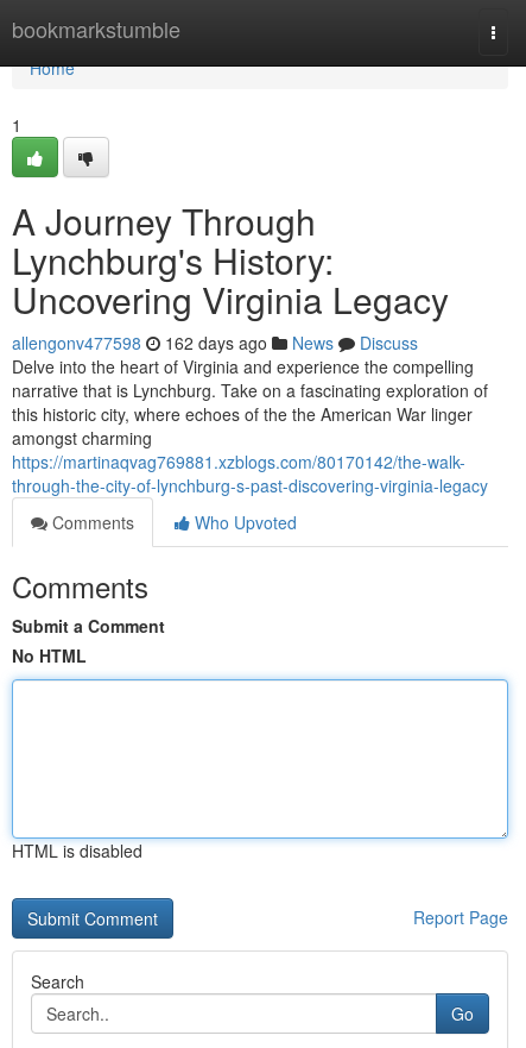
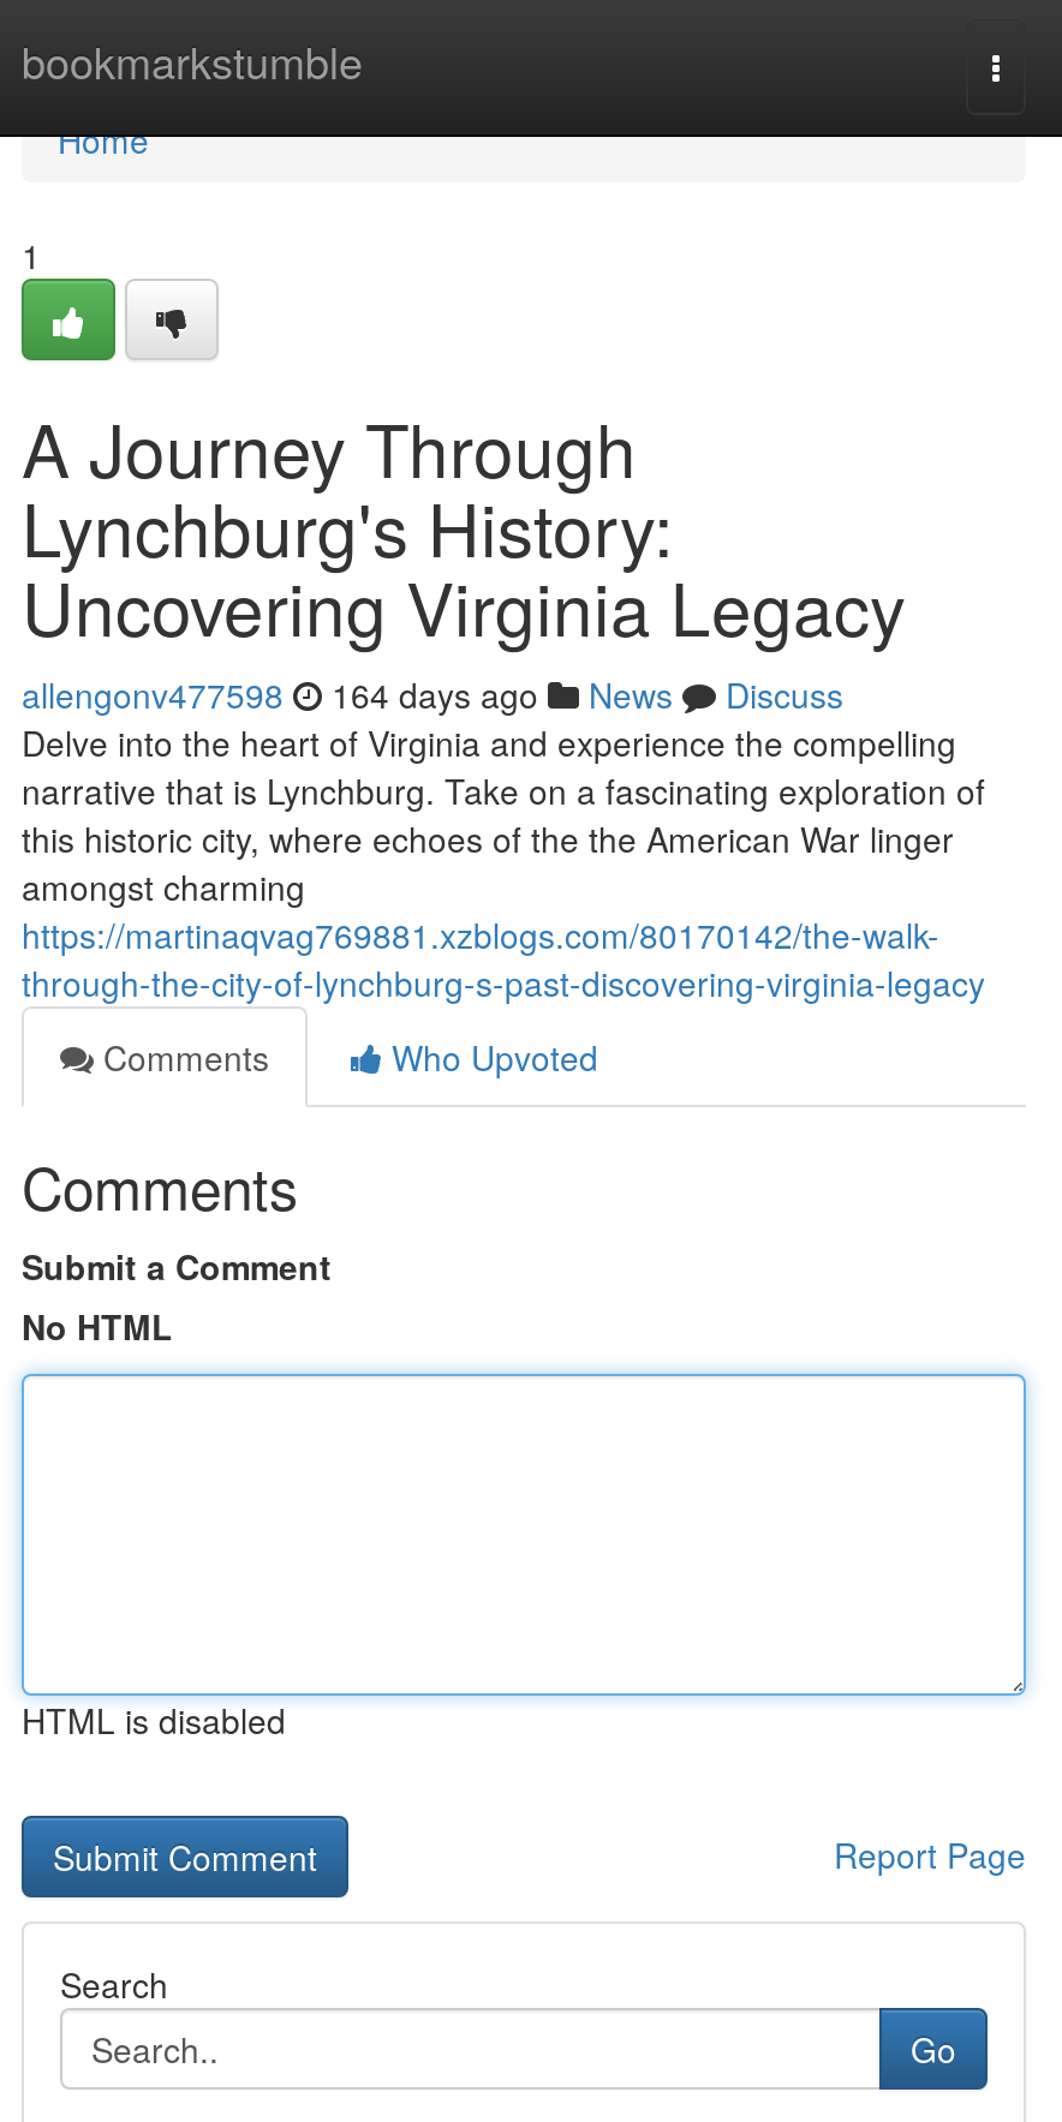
- allengonv477598 162 days ago News Discuss
+ allengonv477598 164 days ago News Discuss
